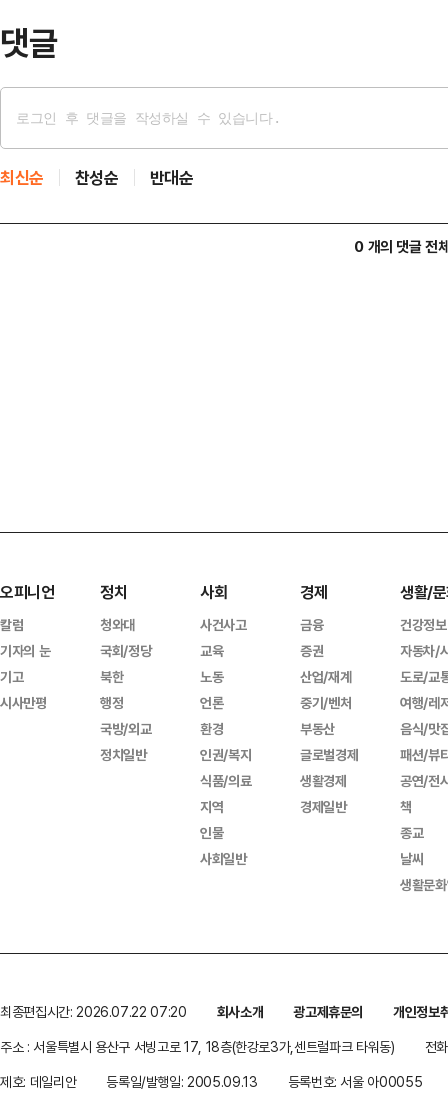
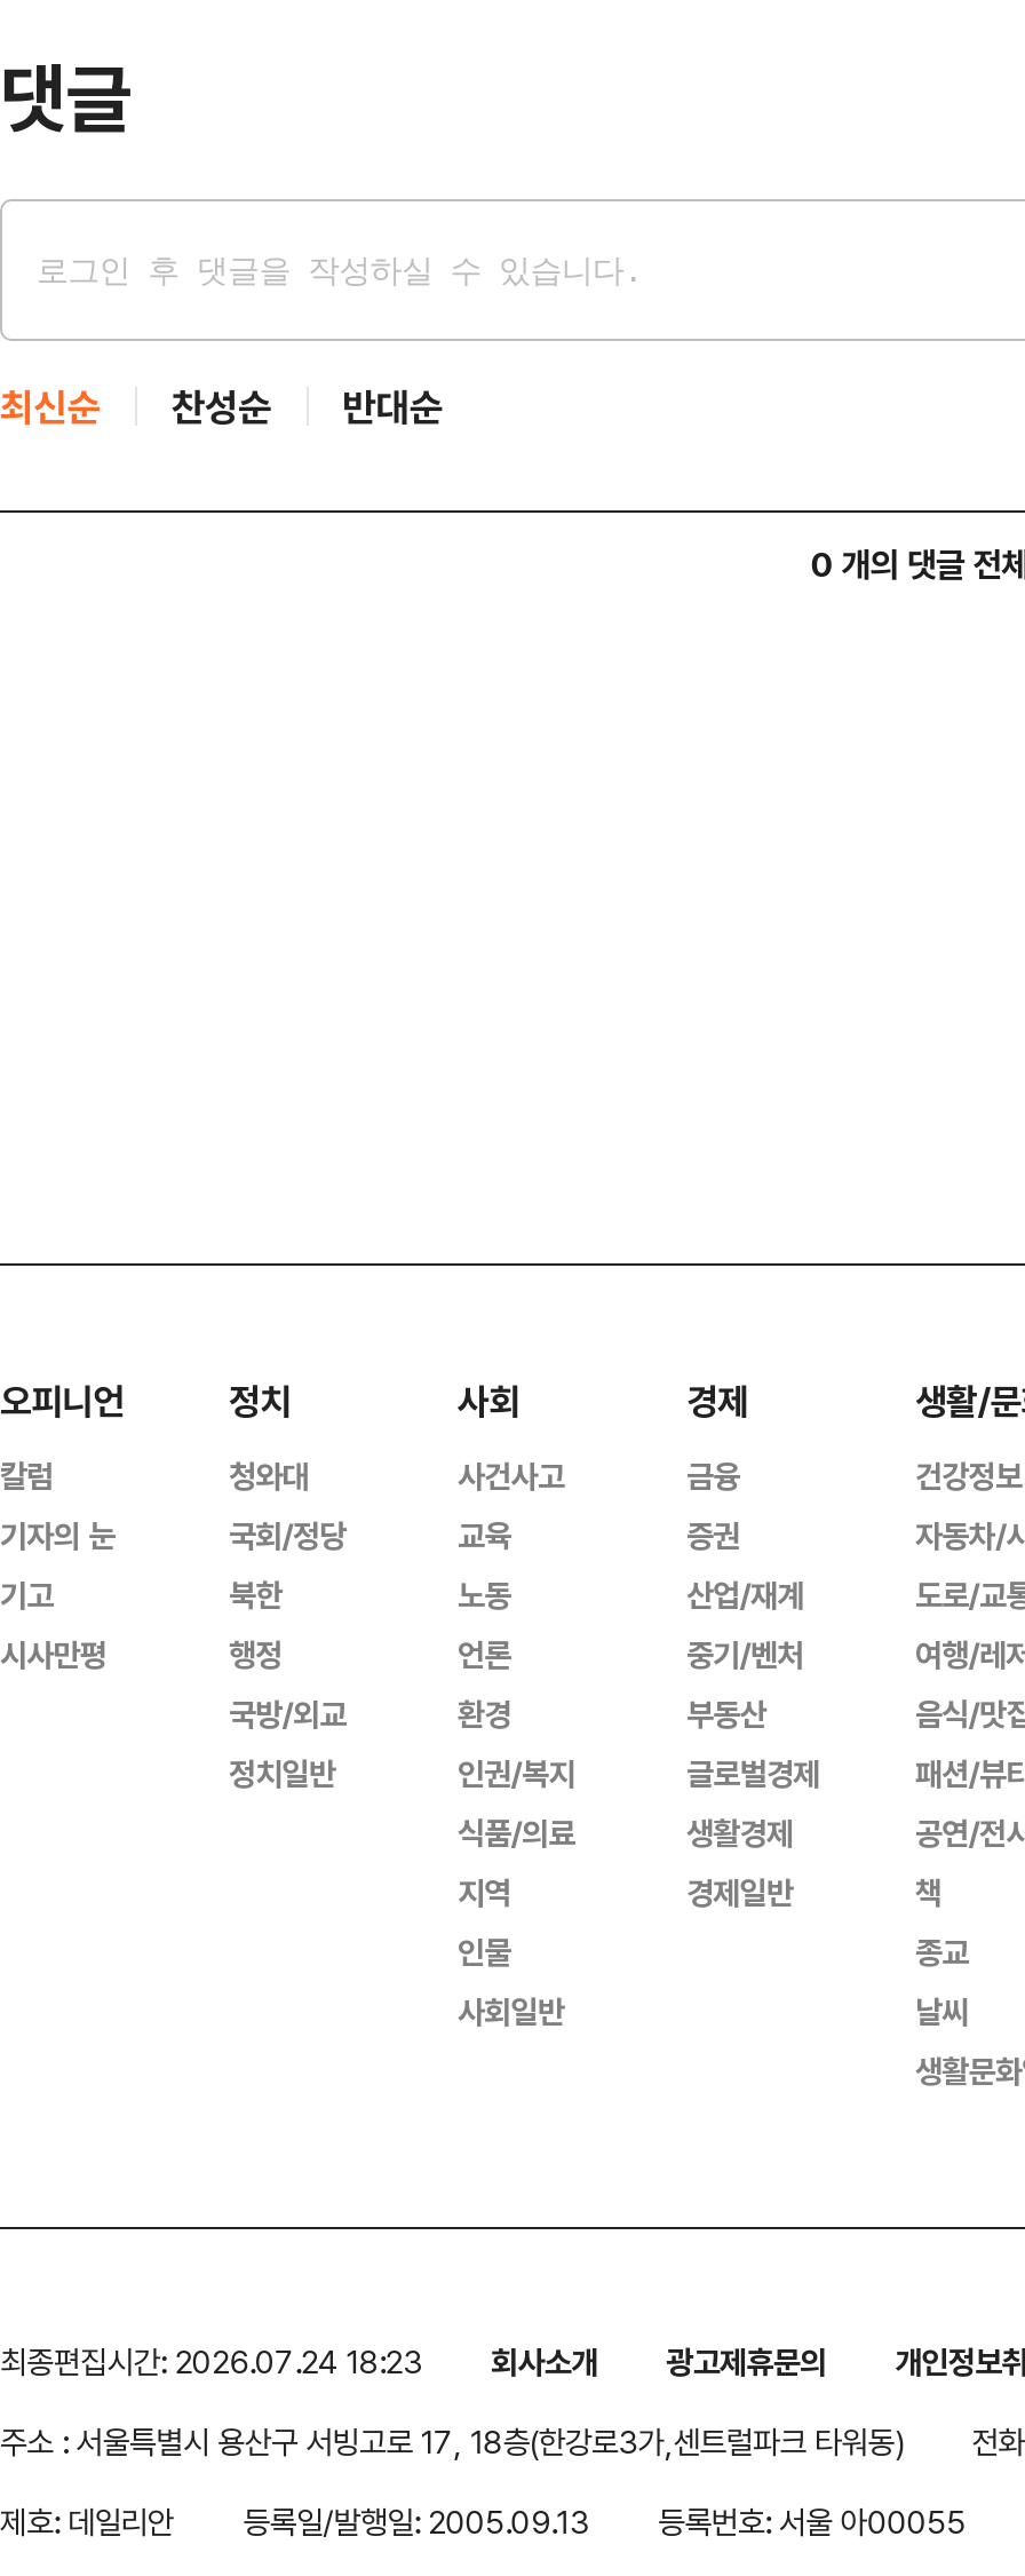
- 최종편집시간: 2026.07.22 07:20
+ 최종편집시간: 2026.07.24 18:23
